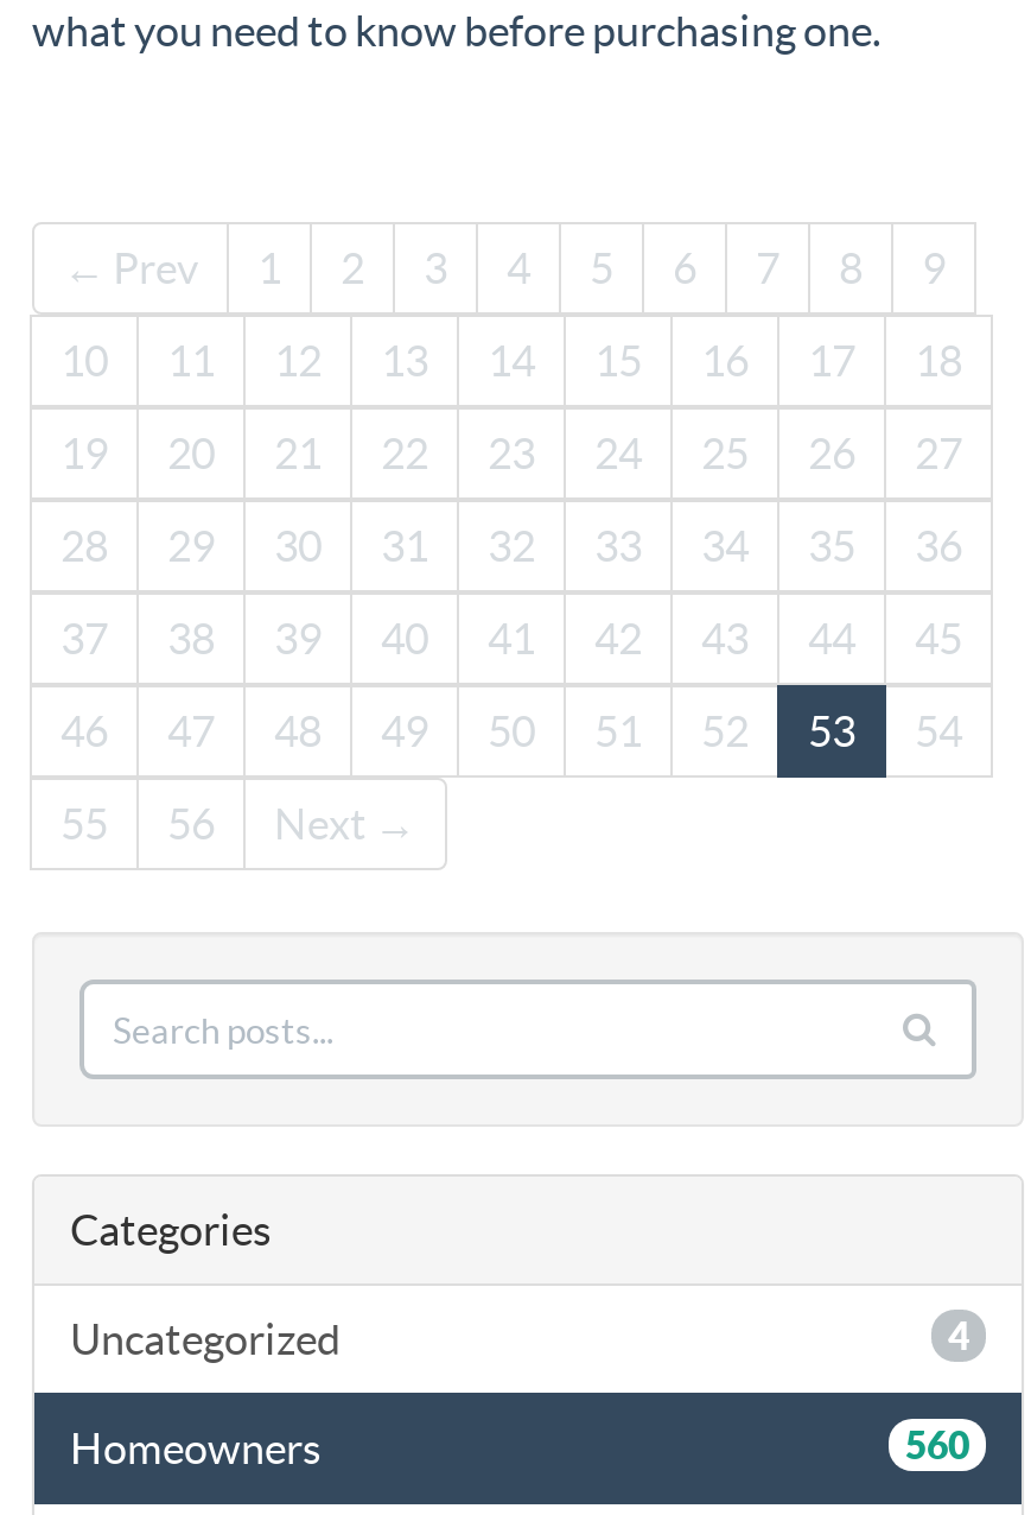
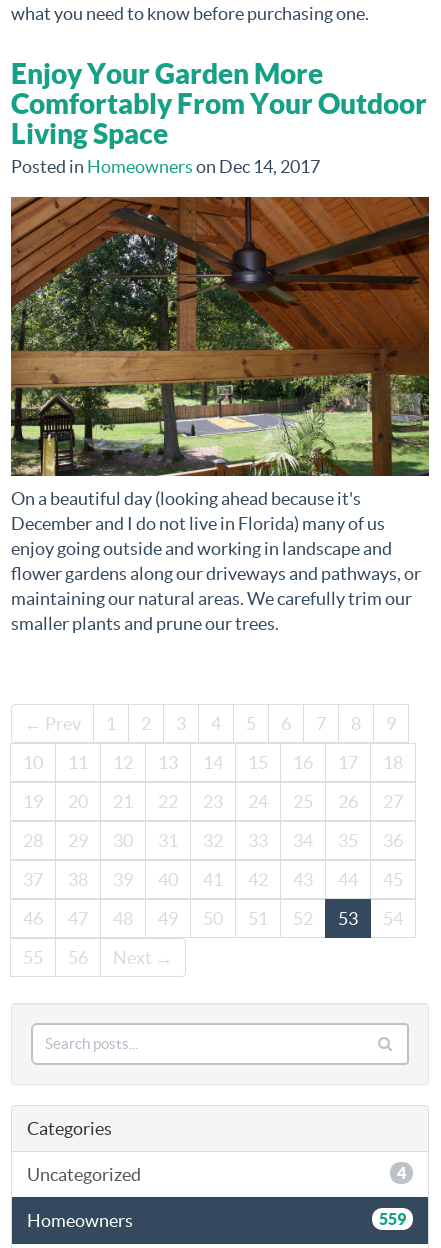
+ [image]
+ On a beautiful day (looking ahead because it's
+ December and I do not live in Florida) many of us
+ enjoy going outside and working in landscape and
+ flower gardens along our driveways and pathways, or
+ maintaining our natural areas. We carefully trim our
+ smaller plants and prune our trees.

+ Enjoy Your Garden More
+ Comfortably From Your Outdoor
+ Living Space
+ Posted in Homeowners on Dec 14, 2017

- 560
+ 559
